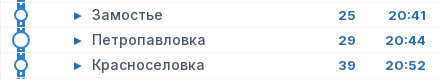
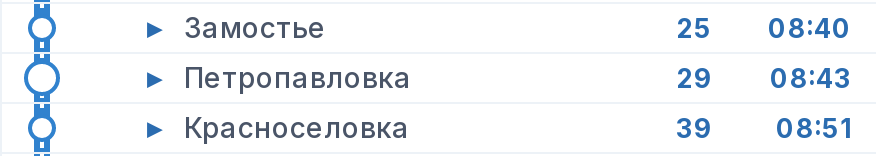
- 25 20:41
+ 25 08:40

- 29 20:44
+ 29 08:43

- 39 20:52
+ 39 08:51
